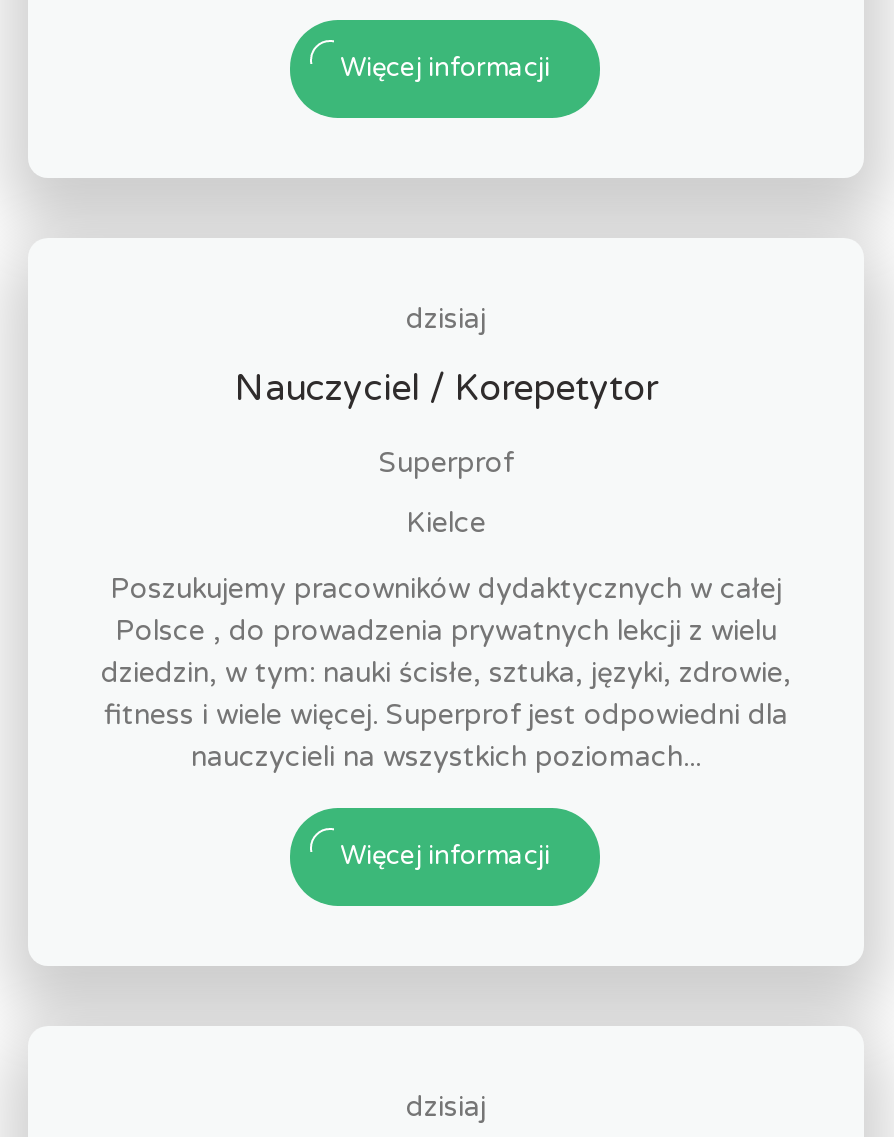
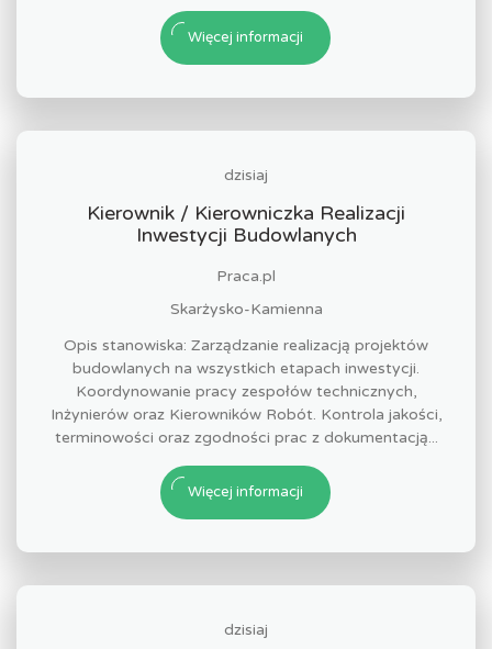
- Nauczyciel / Korepetytor
+ Kierownik / Kierowniczka Realizacji
+ Inwestycji Budowlanych

- Superprof
+ Praca.pl

- Kielce
+ Skarżysko-Kamienna

- Poszukujemy pracowników dydaktycznych w całej
- Polsce , do prowadzenia prywatnych lekcji z wielu
- dziedzin, w tym: nauki ścisłe, sztuka, języki, zdrowie,
- fitness i wiele więcej. Superprof jest odpowiedni dla
- nauczycieli na wszystkich poziomach...
+ Opis stanowiska: Zarządzanie realizacją projektów
+ budowlanych na wszystkich etapach inwestycji.
+ Koordynowanie pracy zespołów technicznych,
+ Inżynierów oraz Kierowników Robót. Kontrola jakości,
+ terminowości oraz zgodności prac z dokumentacją...
